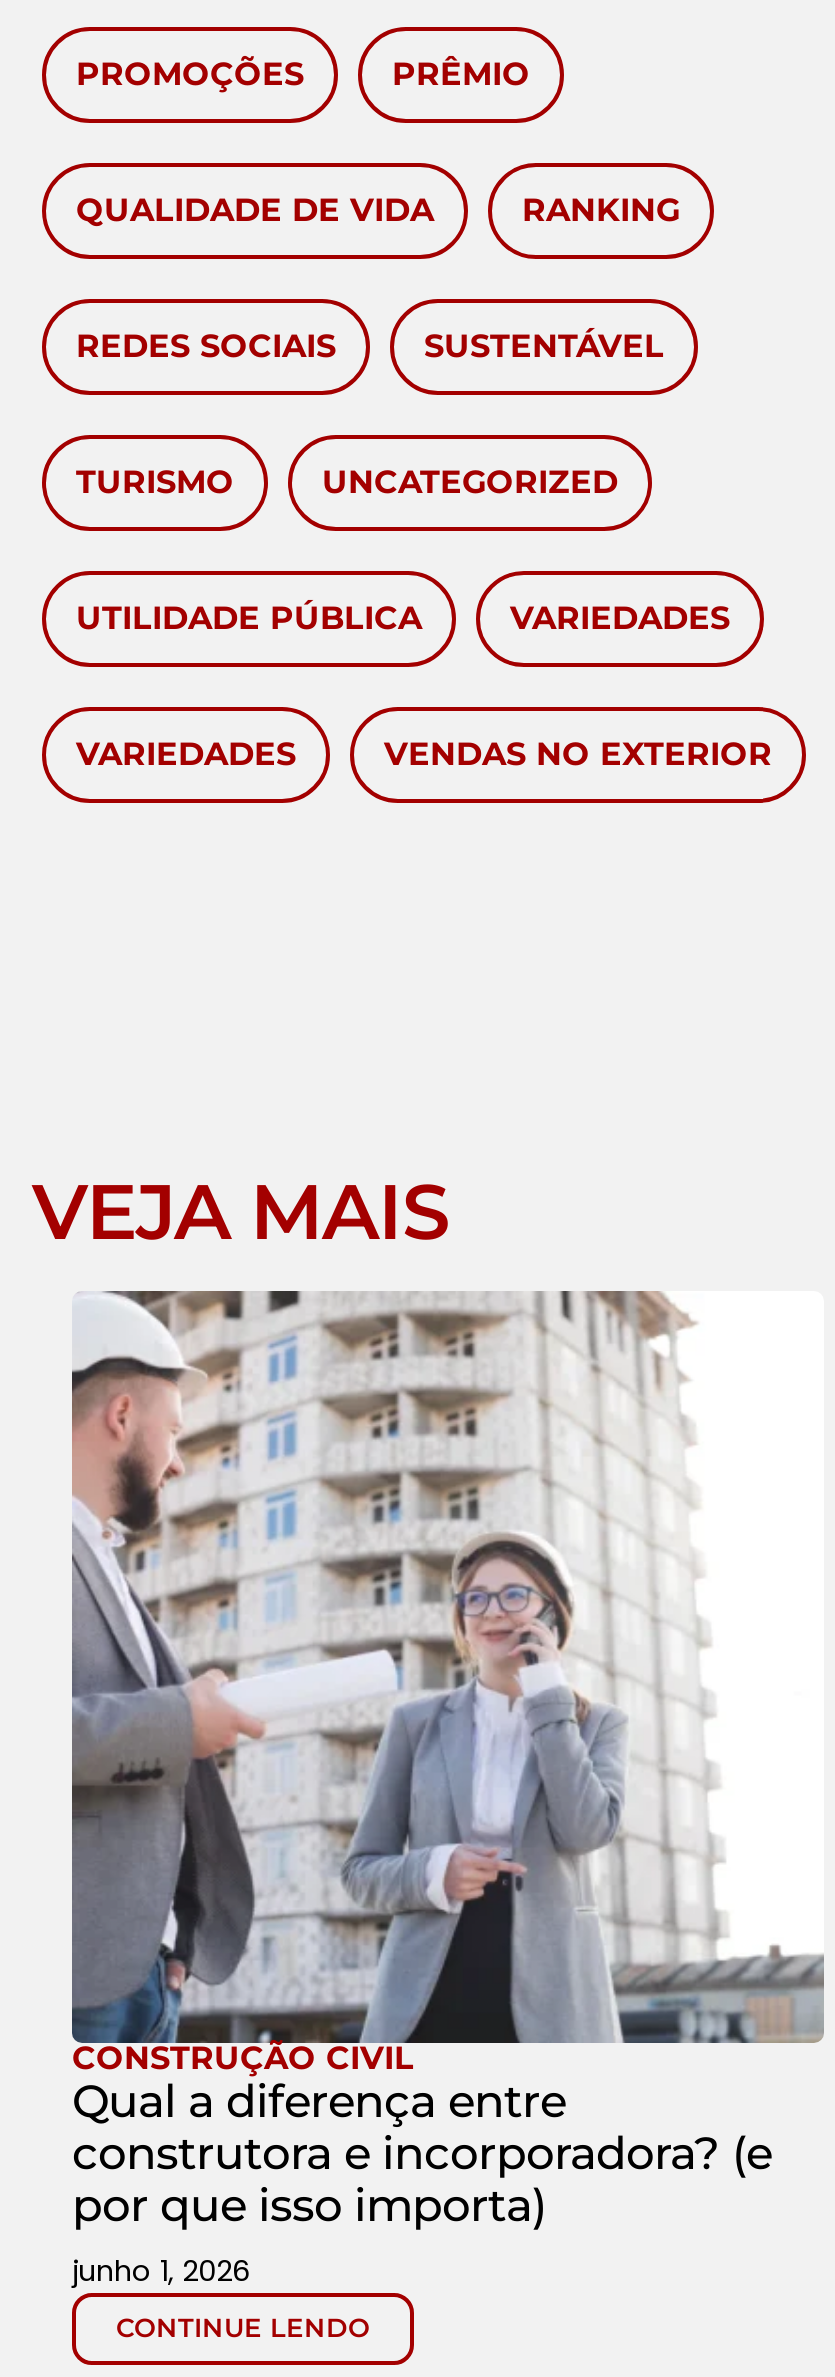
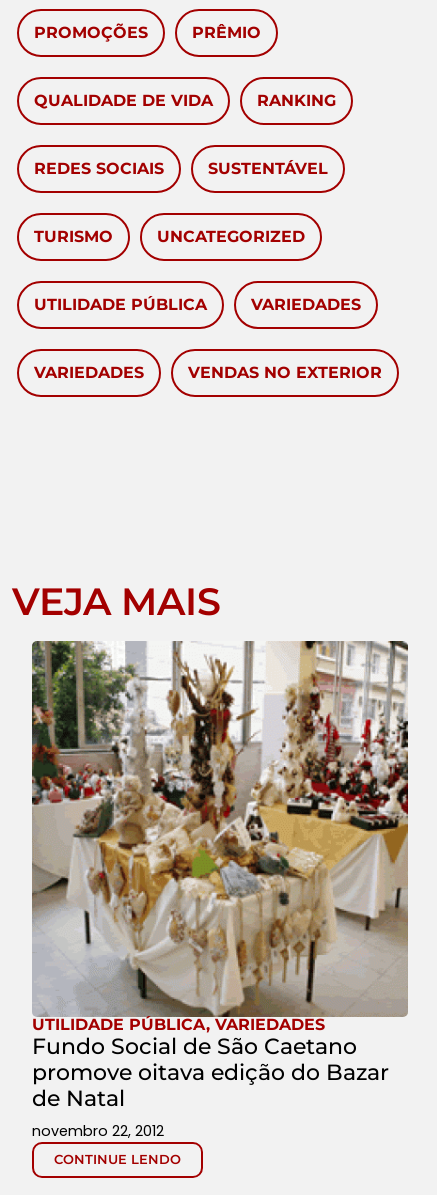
- [image]
- CONSTRUÇÃO CIVIL
- Qual a diferença entre
- construtora e incorporadora? (e
- por que isso importa)
+ [image]
+ UTILIDADE PÚBLICA,VARIEDADES
+ Fundo Social de São Caetano
+ promove oitava edição do Bazar
+ de Natal

- junho 1, 2026
+ novembro 22, 2012
